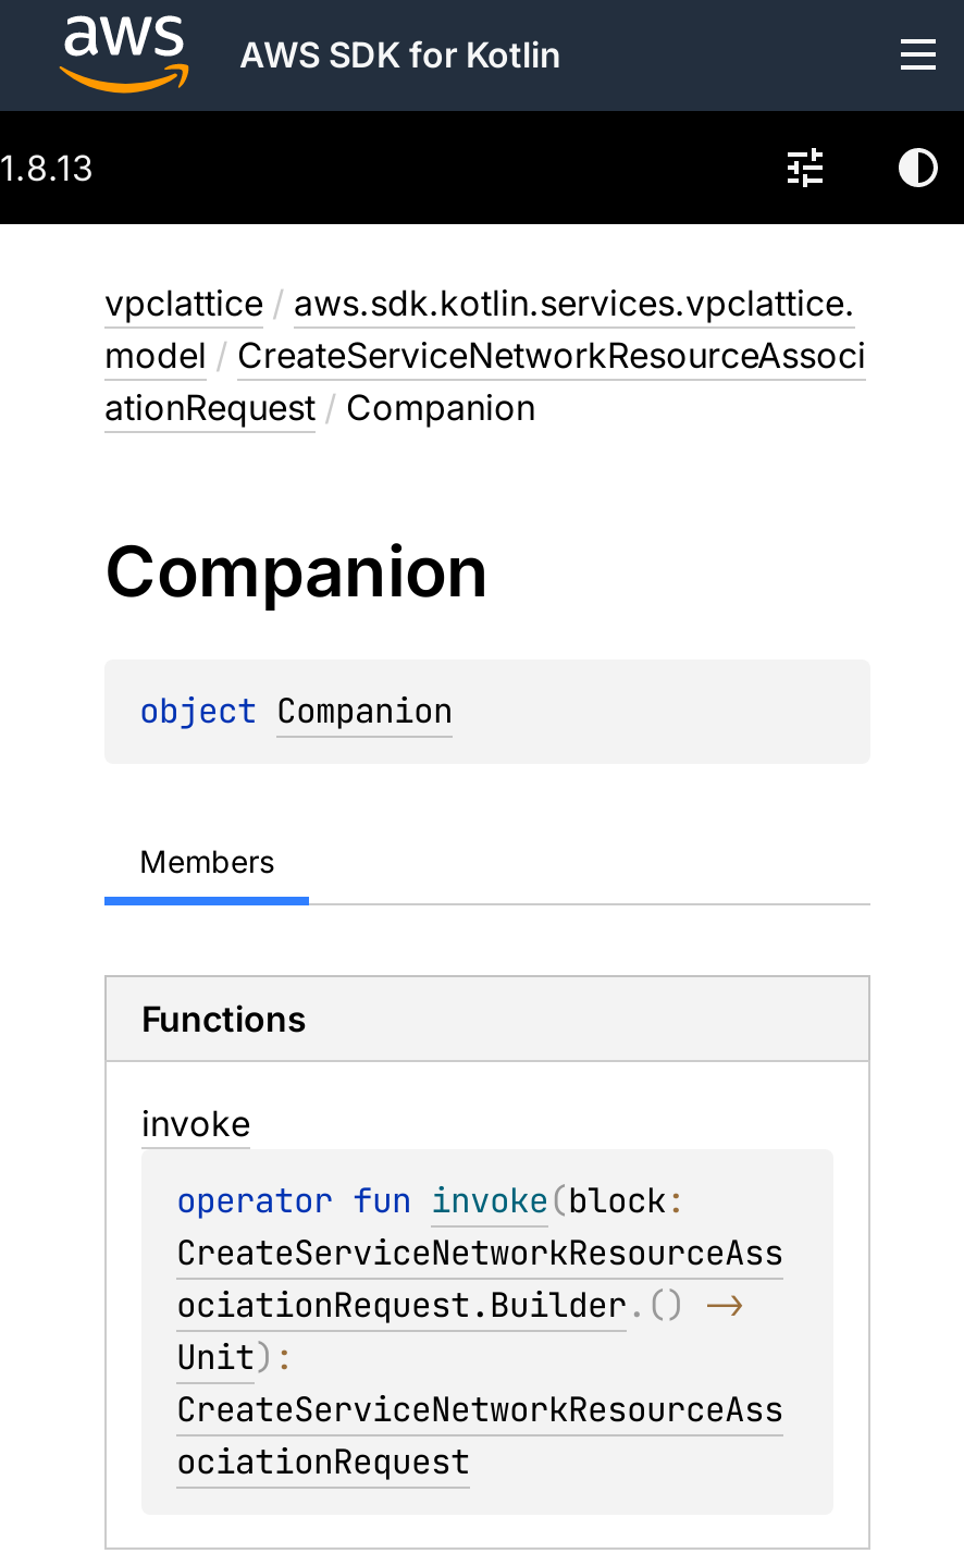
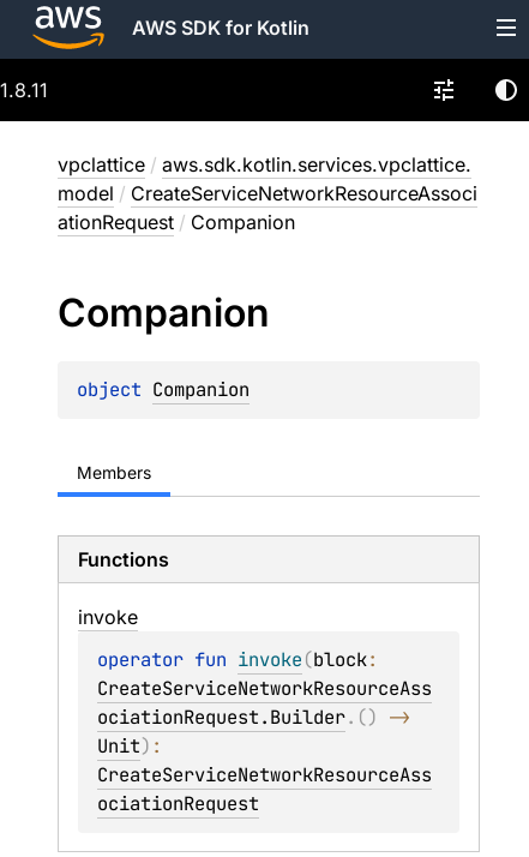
- 1.8.13
+ 1.8.11
